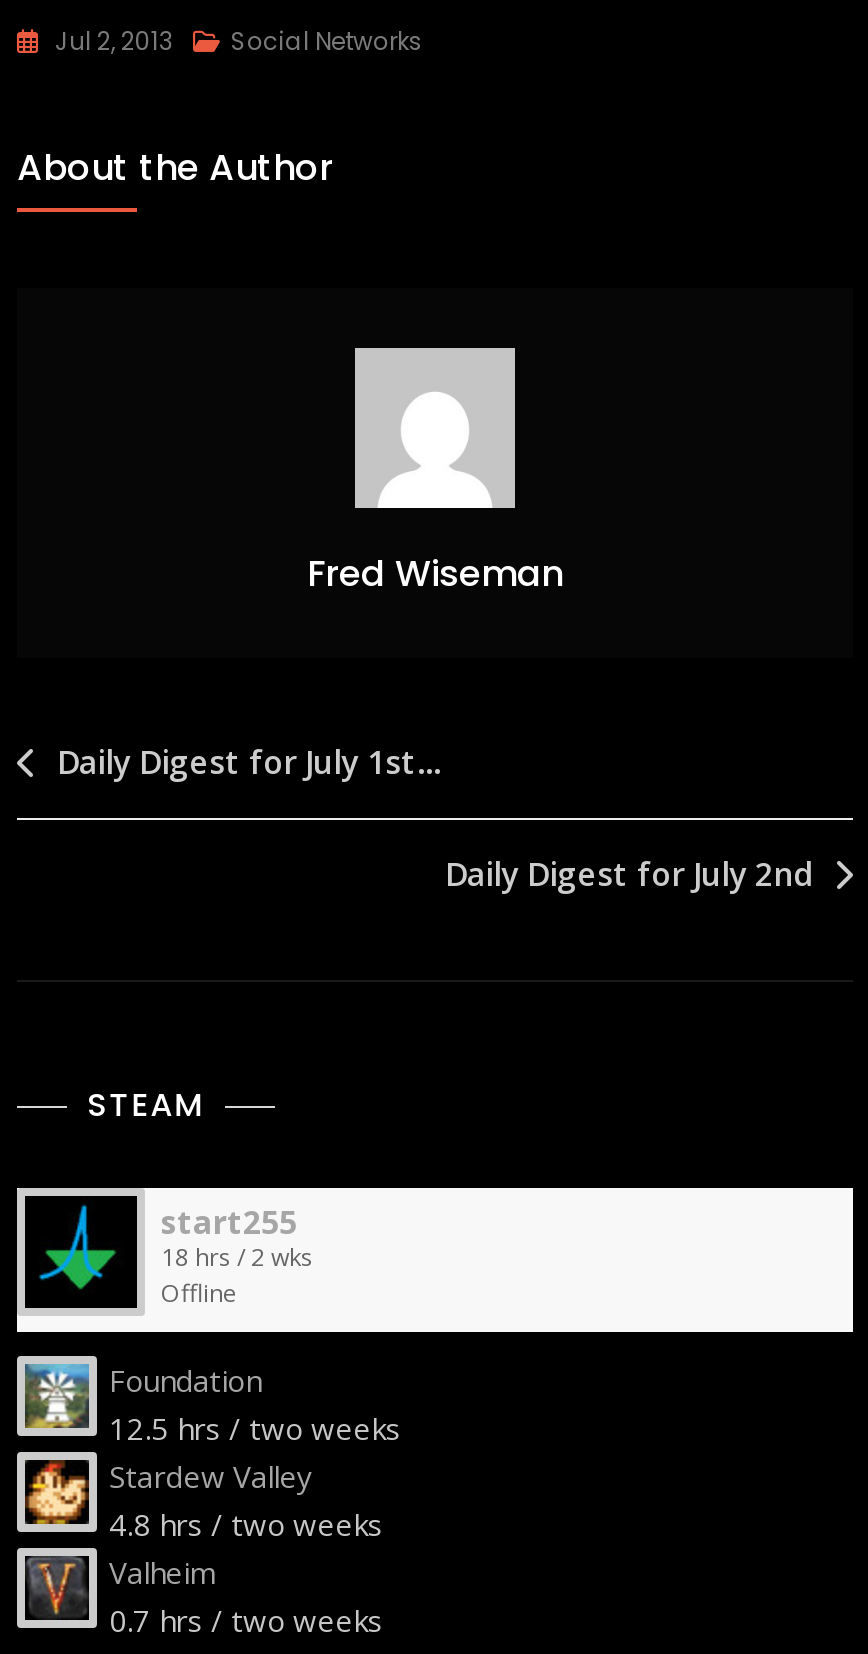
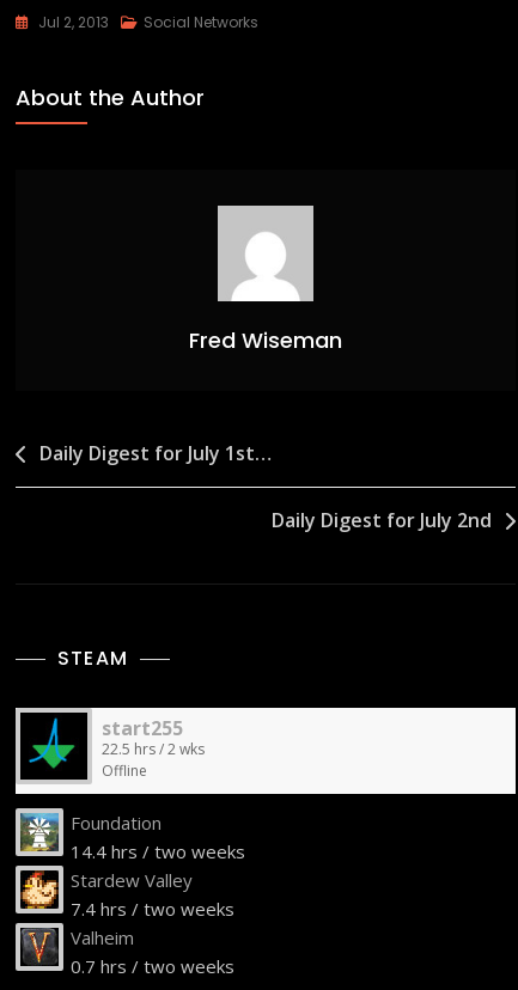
- 18 hrs / 2 wks
+ 22.5 hrs / 2 wks

- 12.5 hrs / two weeks
+ 14.4 hrs / two weeks

- 4.8 hrs / two weeks
+ 7.4 hrs / two weeks
